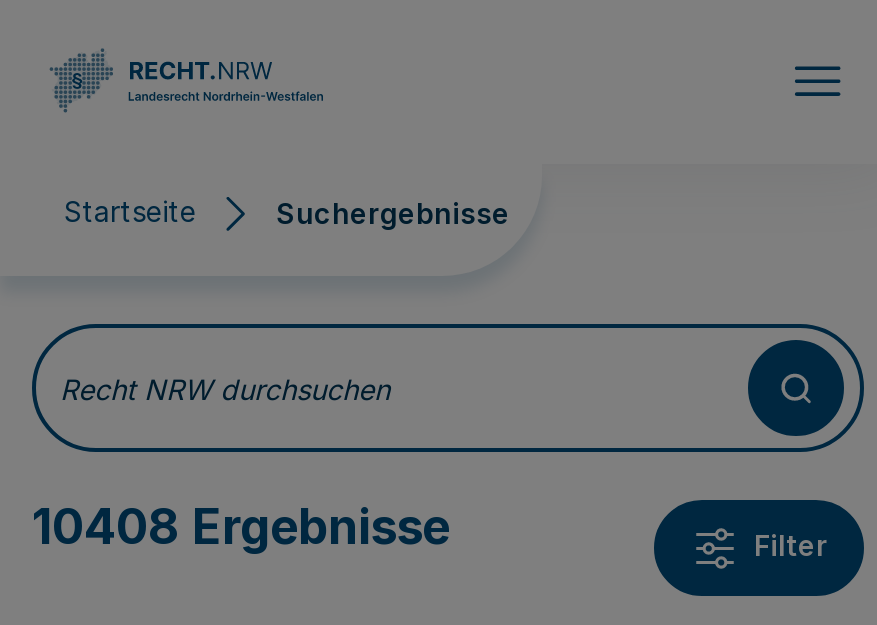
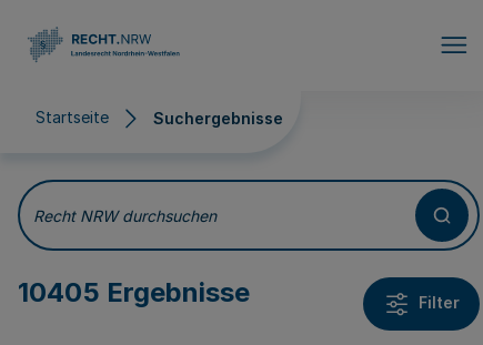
- 10408 Ergebnisse
+ 10405 Ergebnisse
